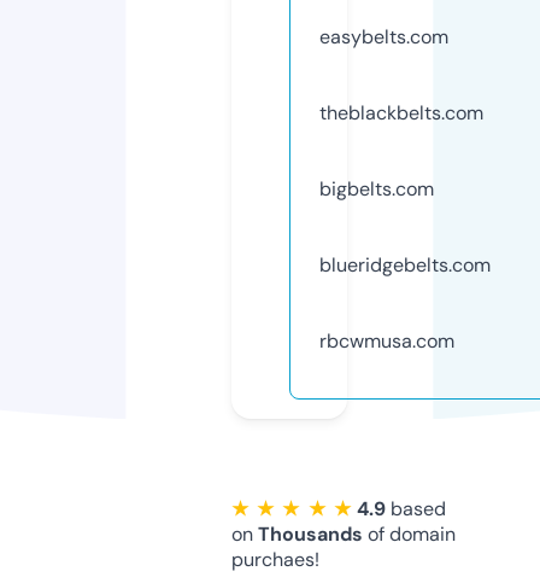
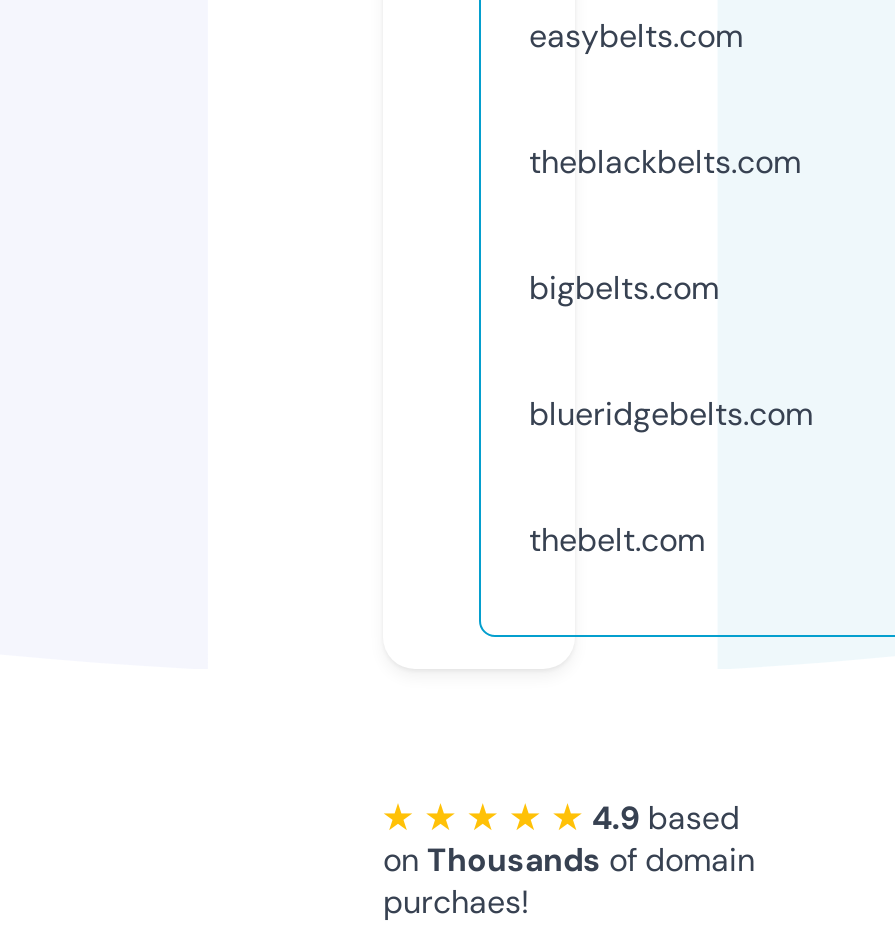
- rbcwmusa.com
+ thebelt.com
